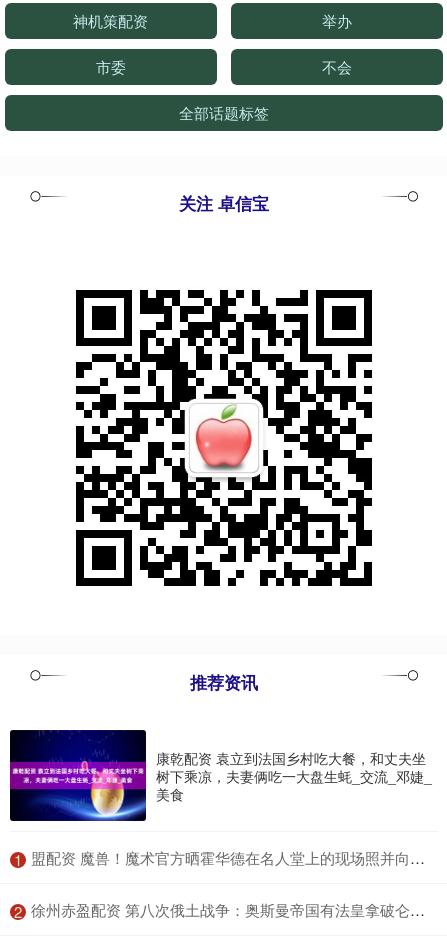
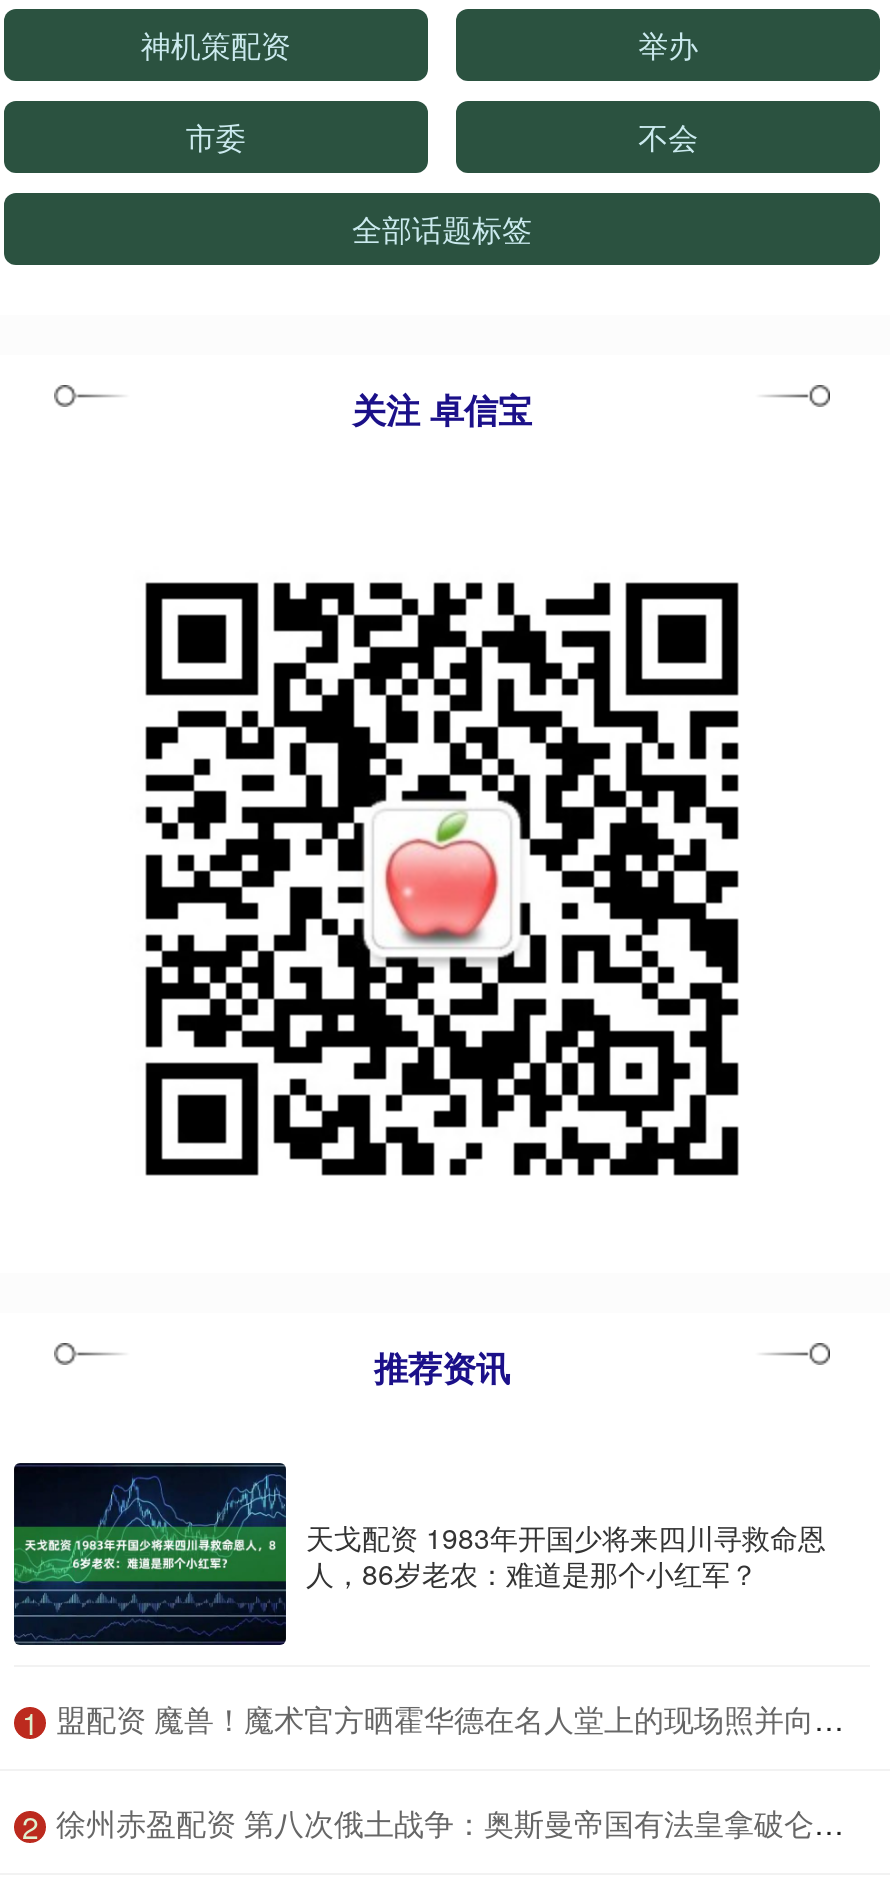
- [image]
- 康乾配资 袁立到法国乡村吃大餐，和丈夫坐
- 树下乘凉，夫妻俩吃一大盘生蚝_交流_邓婕_
- 美食
+ [image]
+ 天戈配资 1983年开国少将来四川寻救命恩
+ 人，86岁老农：难道是那个小红军？
